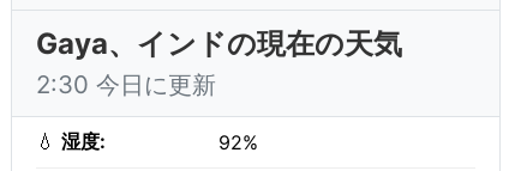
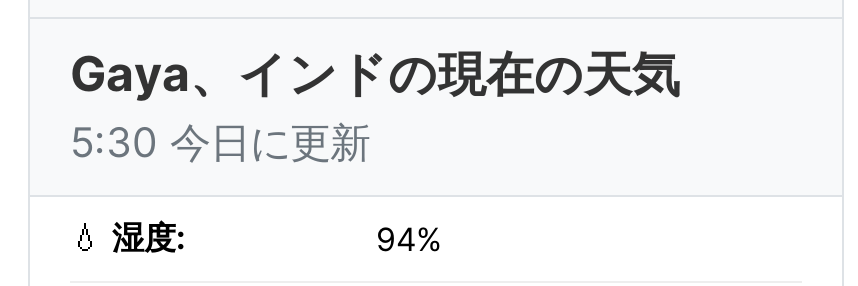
- 2:30 今日に更新
+ 5:30 今日に更新

- 92%
+ 94%
